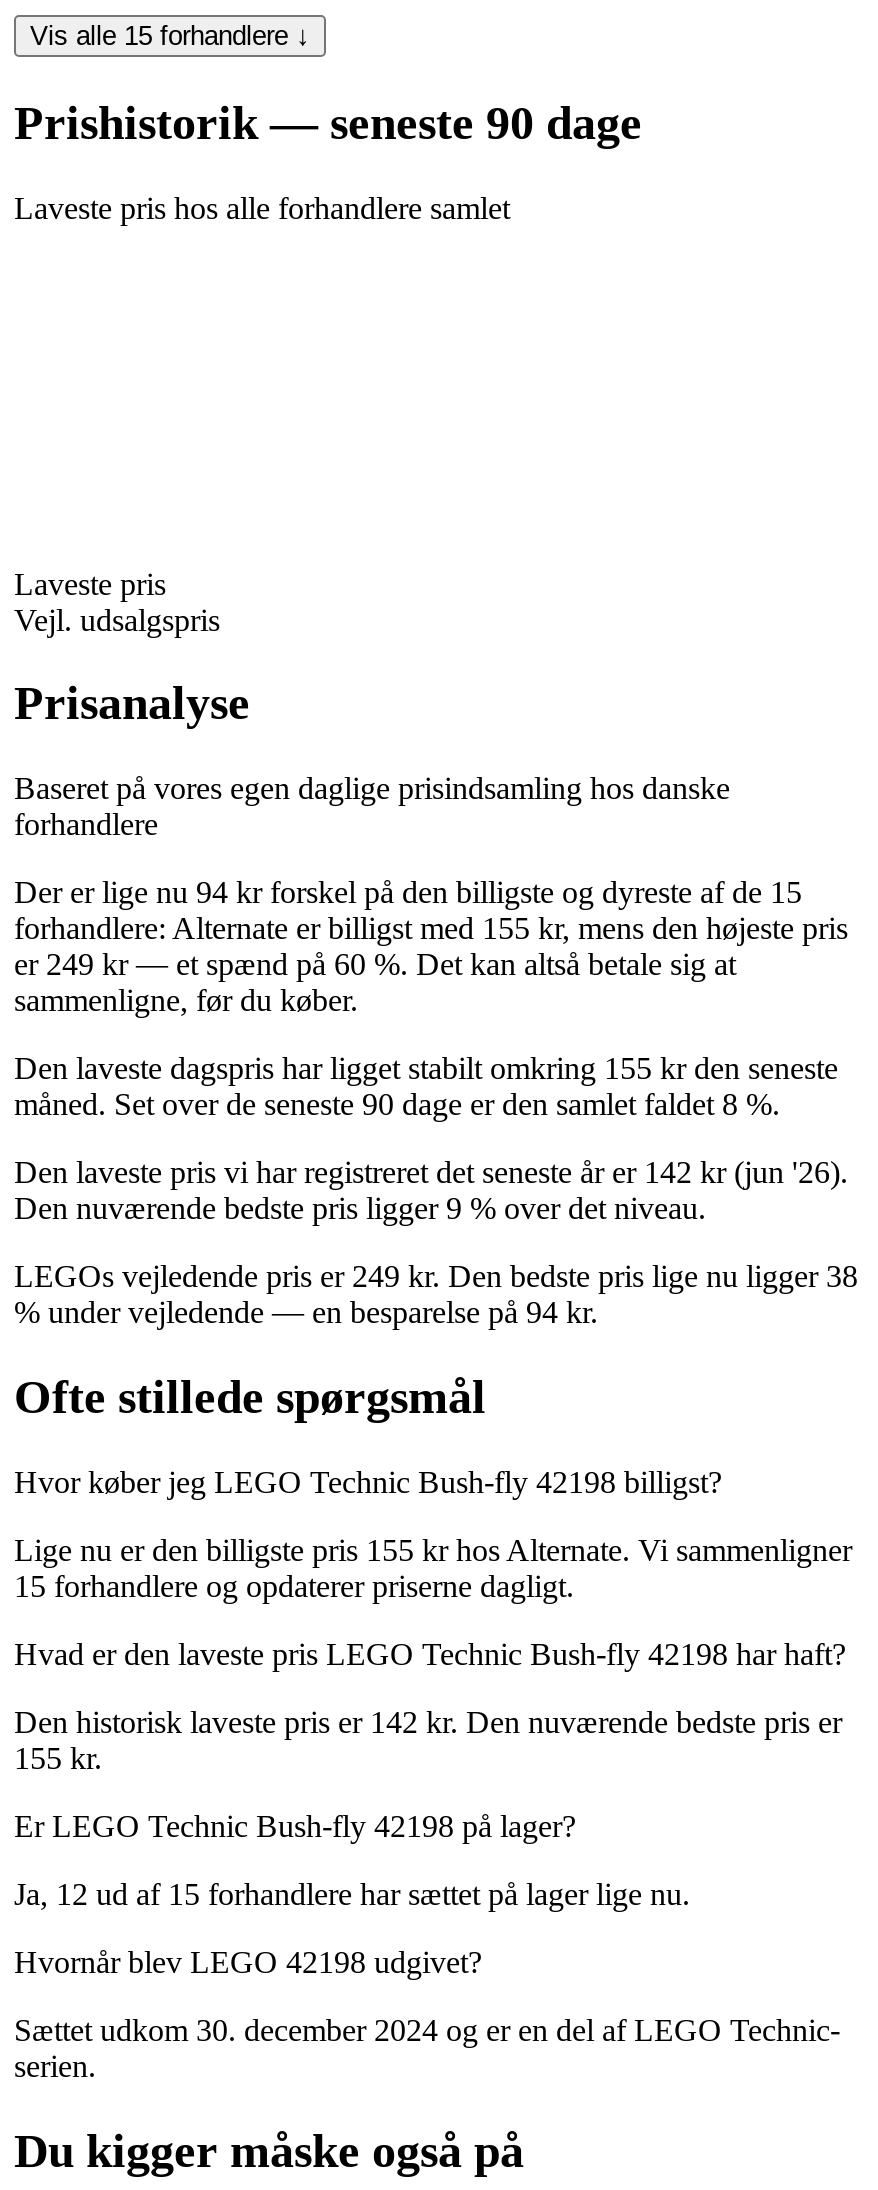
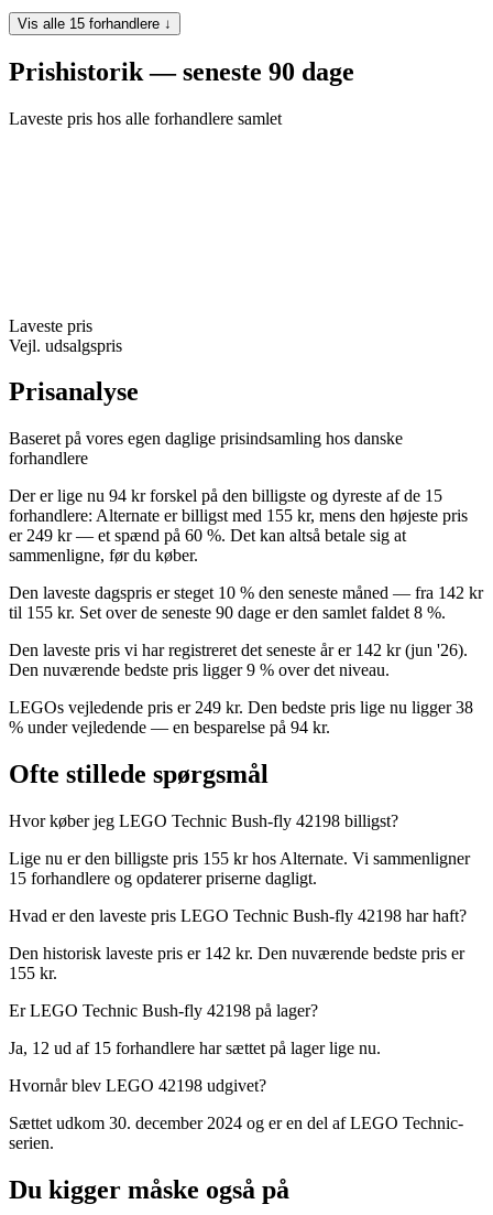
- Den laveste dagspris har ligget stabilt omkring 155 kr den seneste
- måned. Set over de seneste 90 dage er den samlet faldet 8 %.
+ Den laveste dagspris er steget 10 % den seneste måned — fra 142 kr
+ til 155 kr. Set over de seneste 90 dage er den samlet faldet 8 %.
